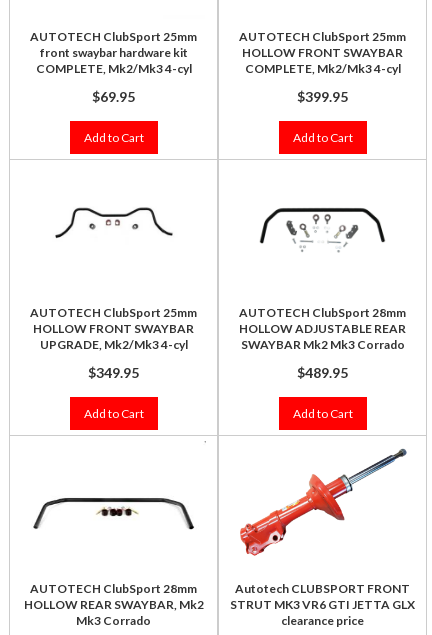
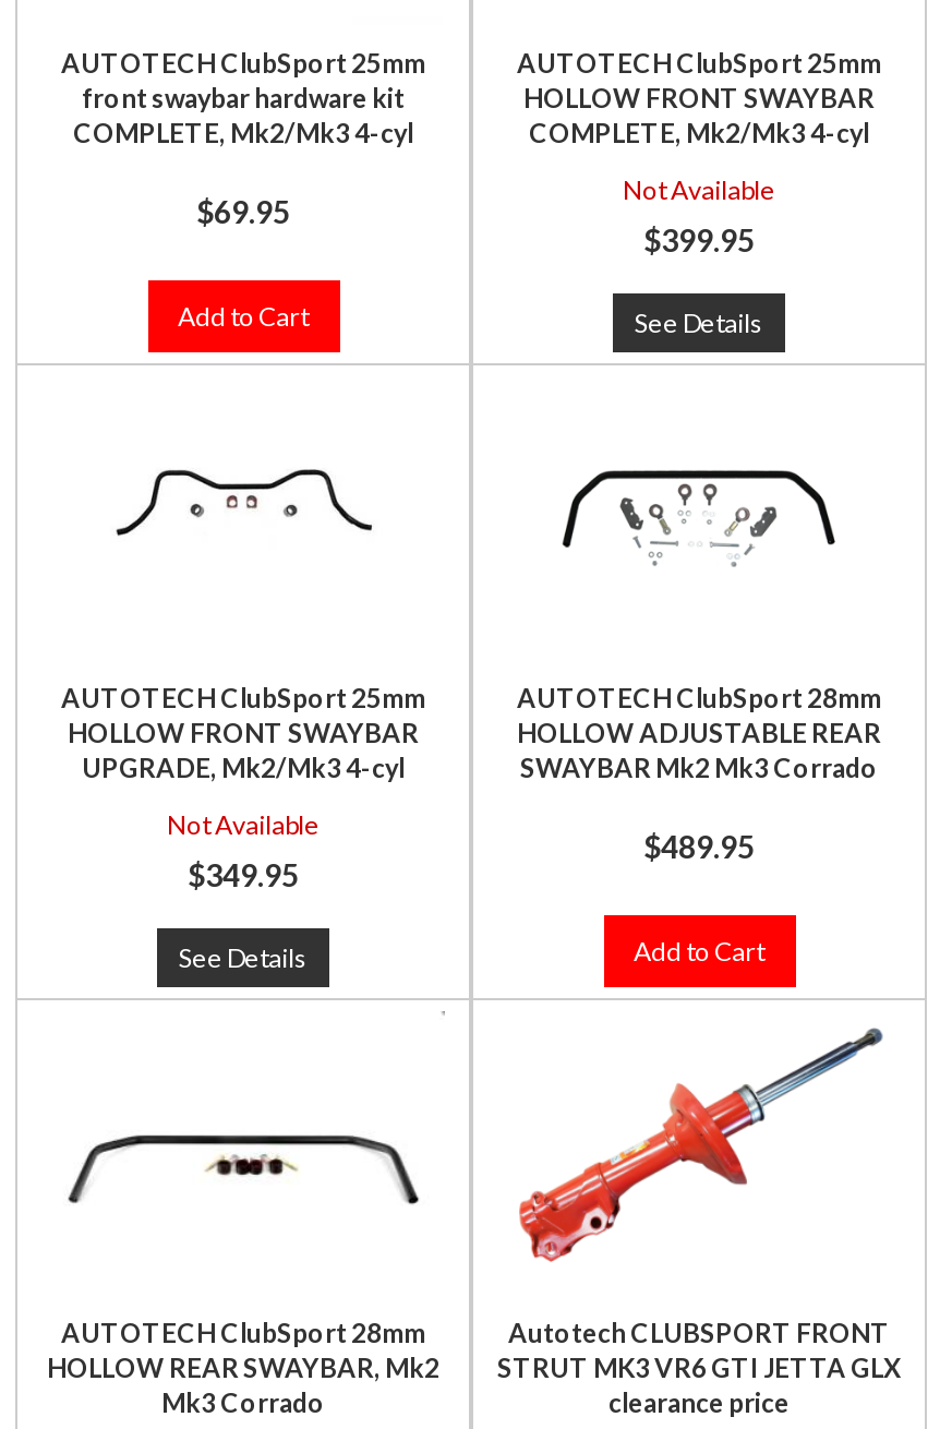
+ Not Available

- Add to Cart
+ See Details

+ Not Available

- Add to Cart
+ See Details
